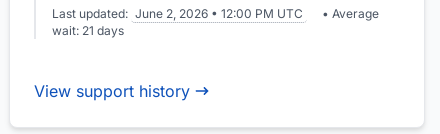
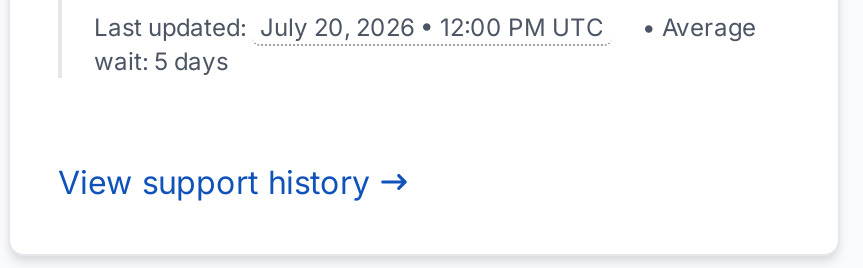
- Last updated: June 2, 2026 • 12:00 PM UTC
+ Last updated: July 20, 2026 • 12:00 PM UTC

- wait: 21 days
+ wait: 5 days
